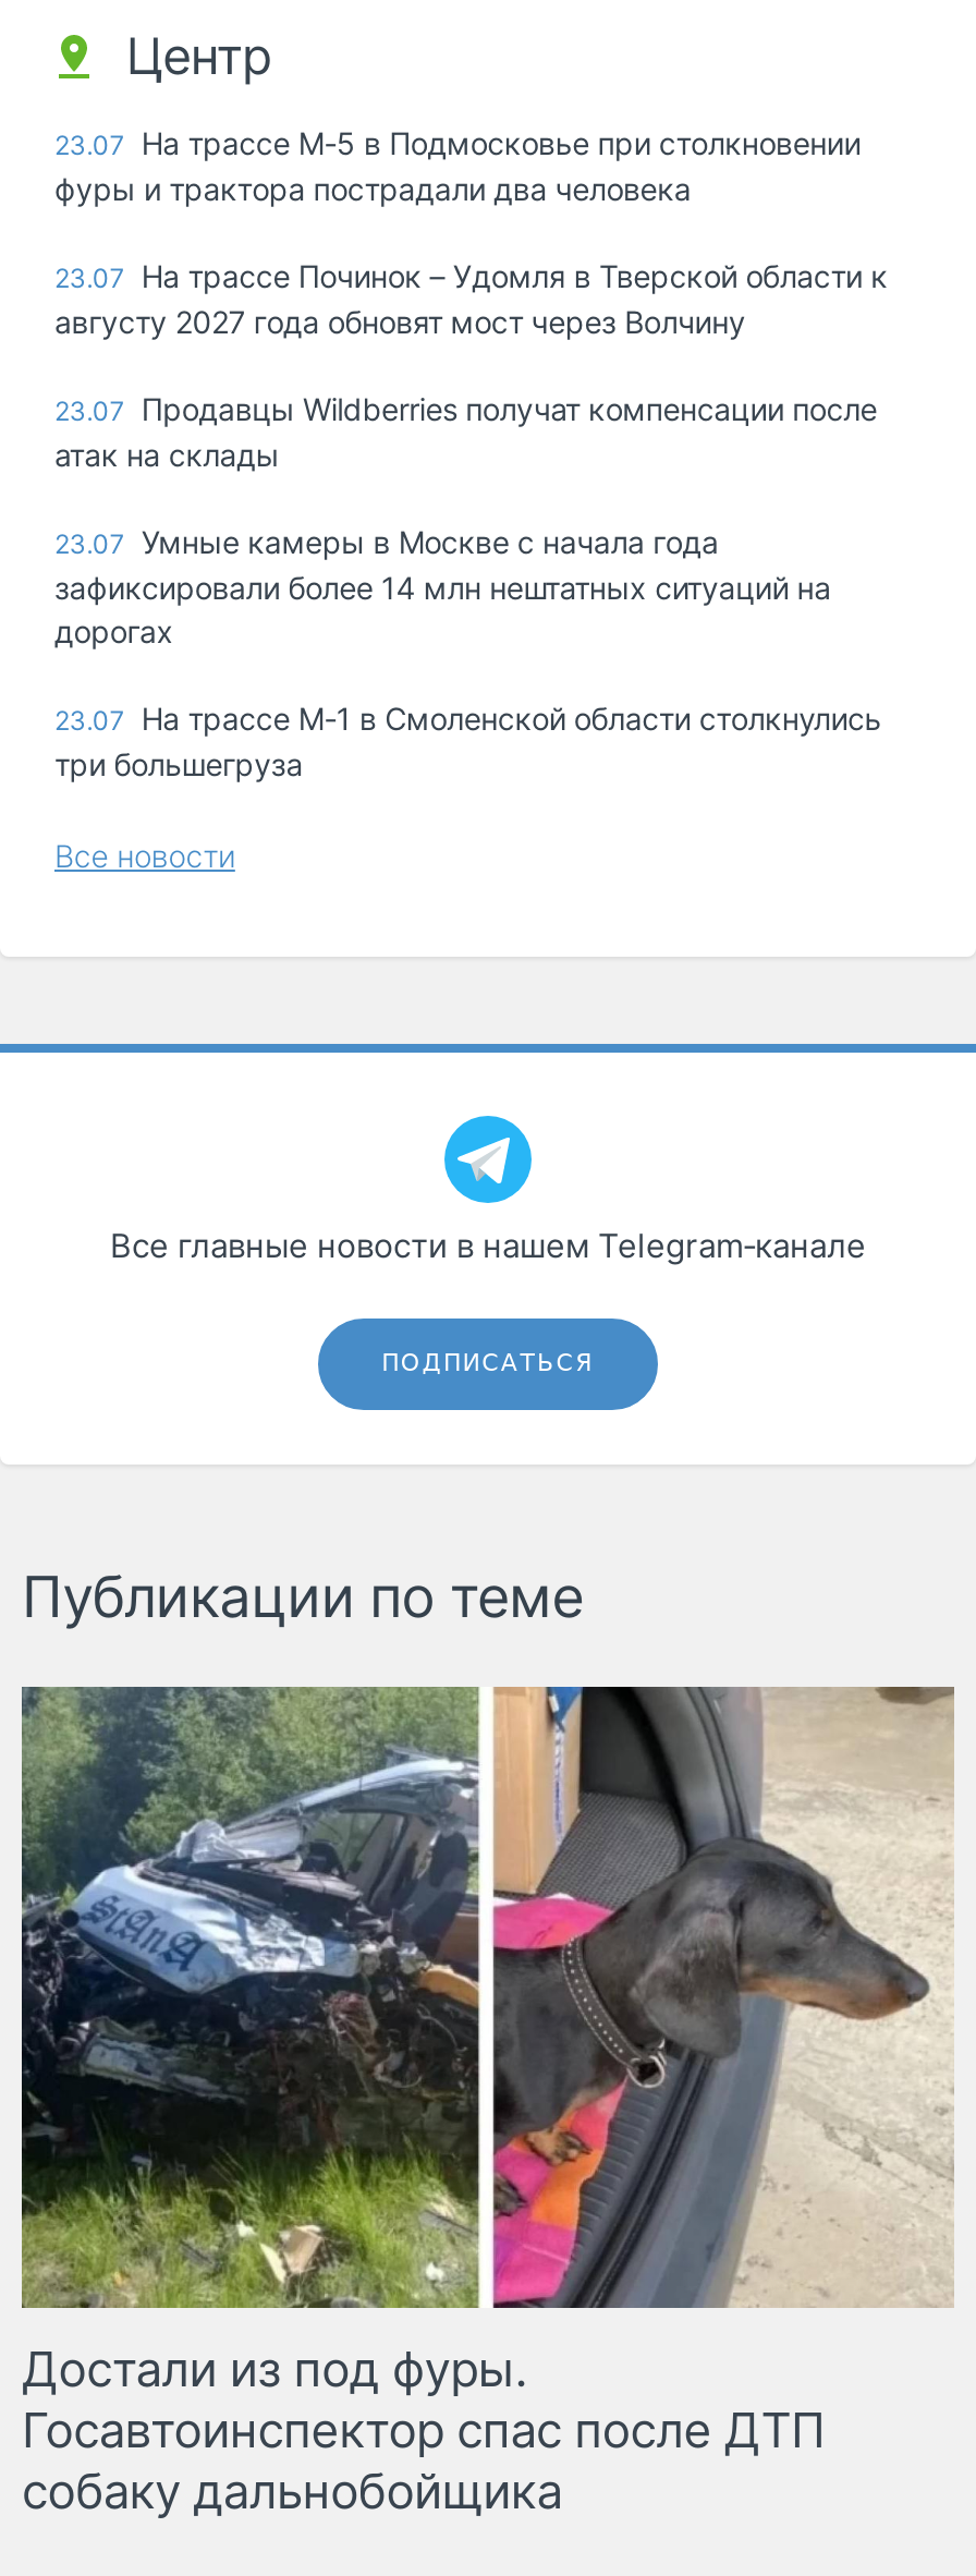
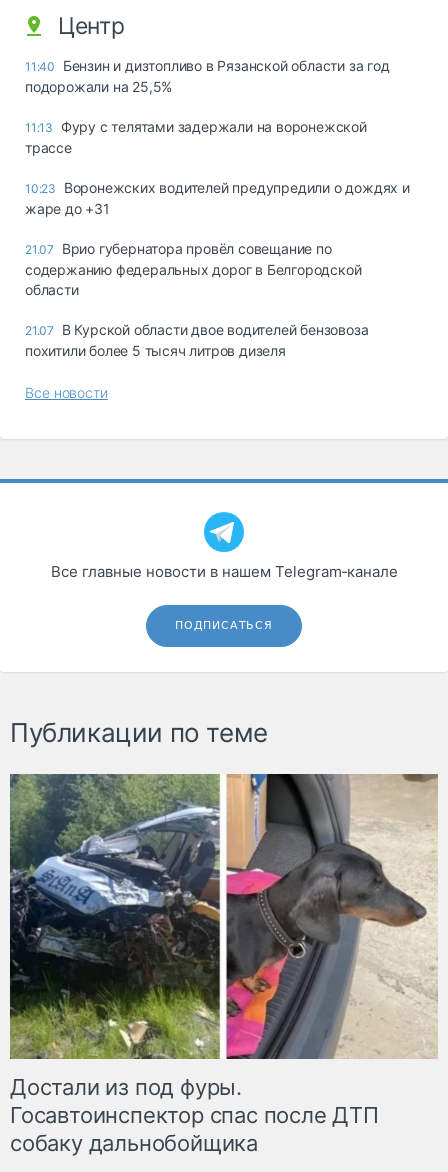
- 23.07 На трассе М-5 в Подмосковье при столкновении
- фуры и трактора пострадали два человека
+ 11:40 Бензин и дизтопливо в Рязанской области за год
+ подорожали на 25,5%

- 23.07 На трассе Починок – Удомля в Тверской области к
- августу 2027 года обновят мост через Волчину
+ 11:13 Фуру с телятами задержали на воронежской
+ трассе

- 23.07 Продавцы Wildberries получат компенсации после
- атак на склады
+ 10:23 Воронежских водителей предупредили о дождях и
+ жаре до +31

- 23.07 Умные камеры в Москве с начала года
- зафиксировали более 14 млн нештатных ситуаций на
- дорогах
+ 21.07 Врио губернатора провёл совещание по
+ содержанию федеральных дорог в Белгородской
+ области

- 23.07 На трассе М-1 в Смоленской области столкнулись
- три большегруза
+ 21.07 В Курской области двое водителей бензовоза
+ похитили более 5 тысяч литров дизеля
